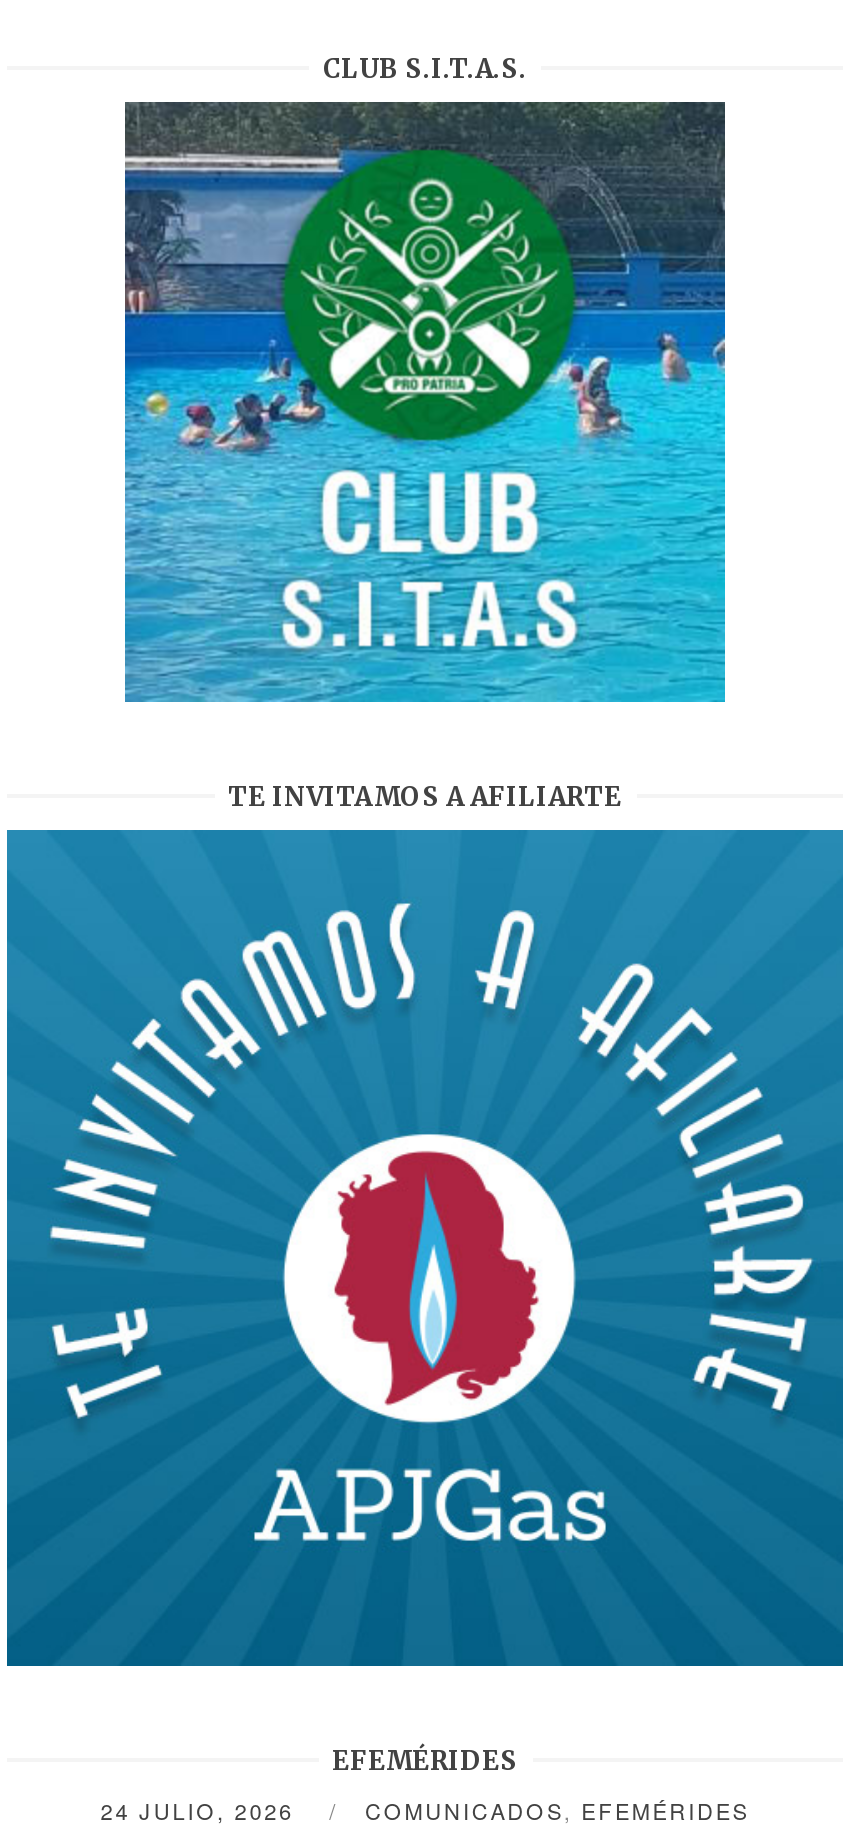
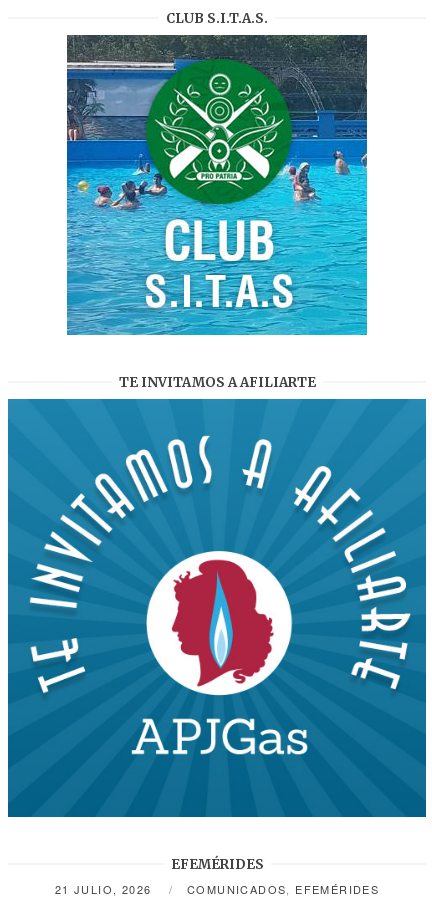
- 24 JULIO, 2026 COMUNICADOS, EFEMÉRIDES
+ 21 JULIO, 2026 COMUNICADOS, EFEMÉRIDES
